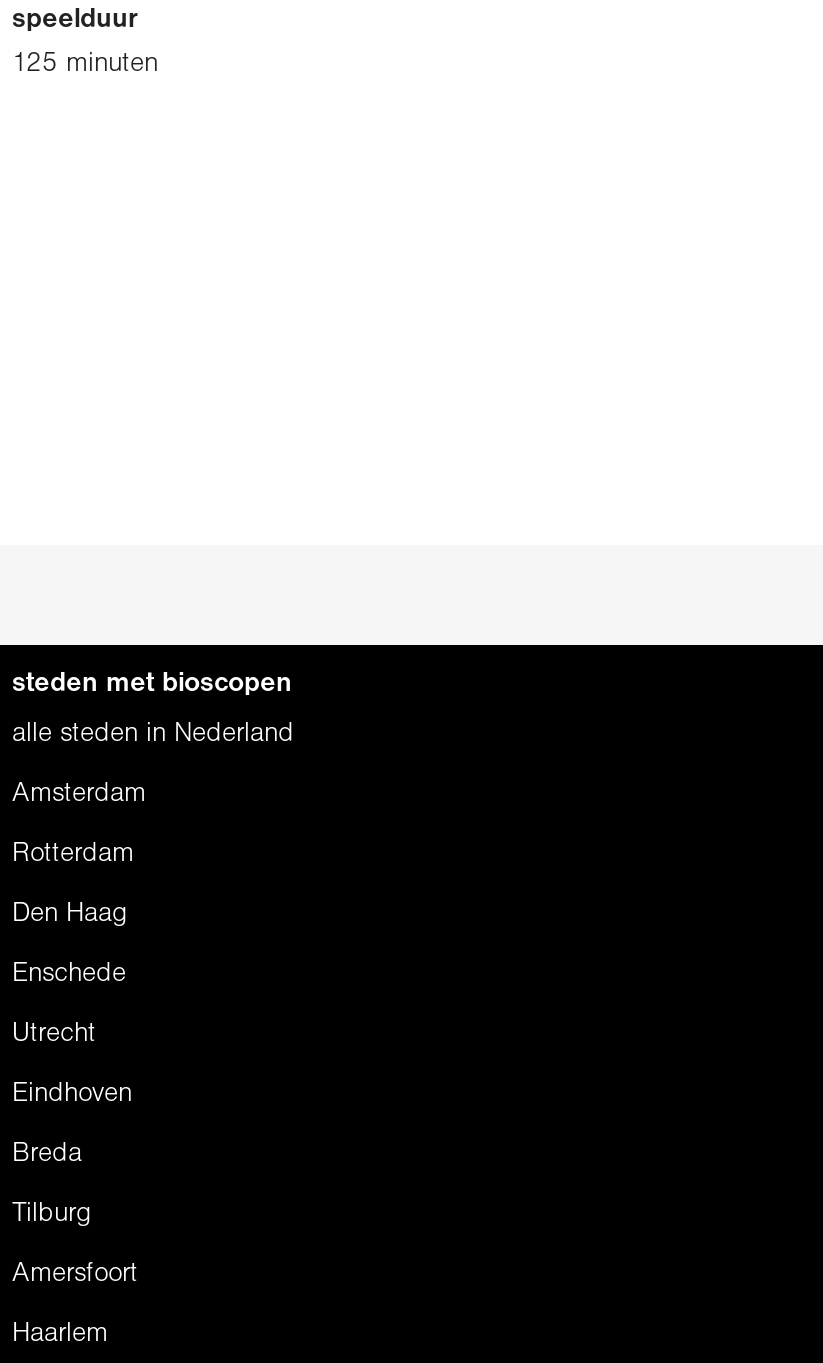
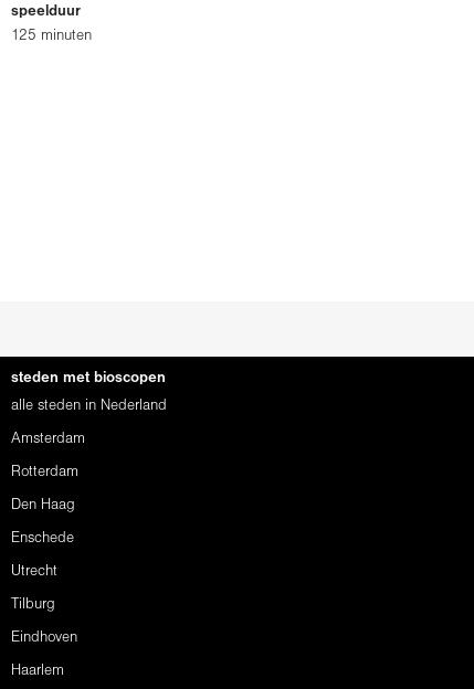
- Eindhoven
- Breda

- Amersfoort
+ Eindhoven
